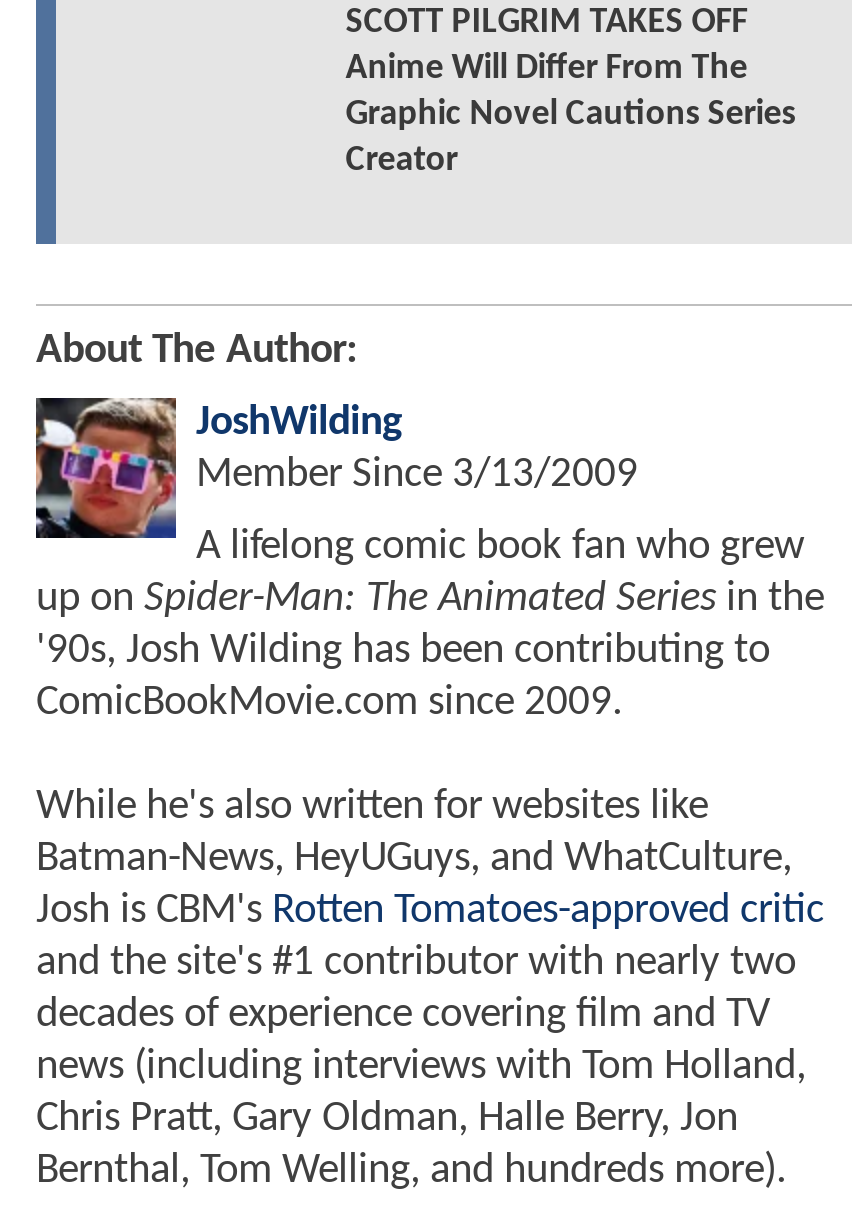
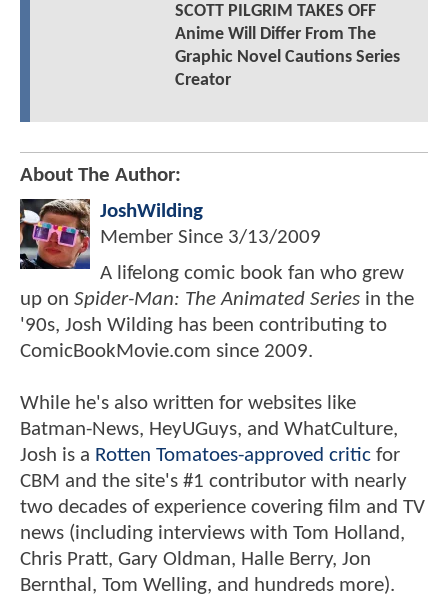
- Josh is CBM's Rotten Tomatoes-approved critic
- and the site's #1 contributor with nearly two
- decades of experience covering film and TV
+ Josh is a Rotten Tomatoes-approved critic for
+ CBM and the site's #1 contributor with nearly
+ two decades of experience covering film and TV
